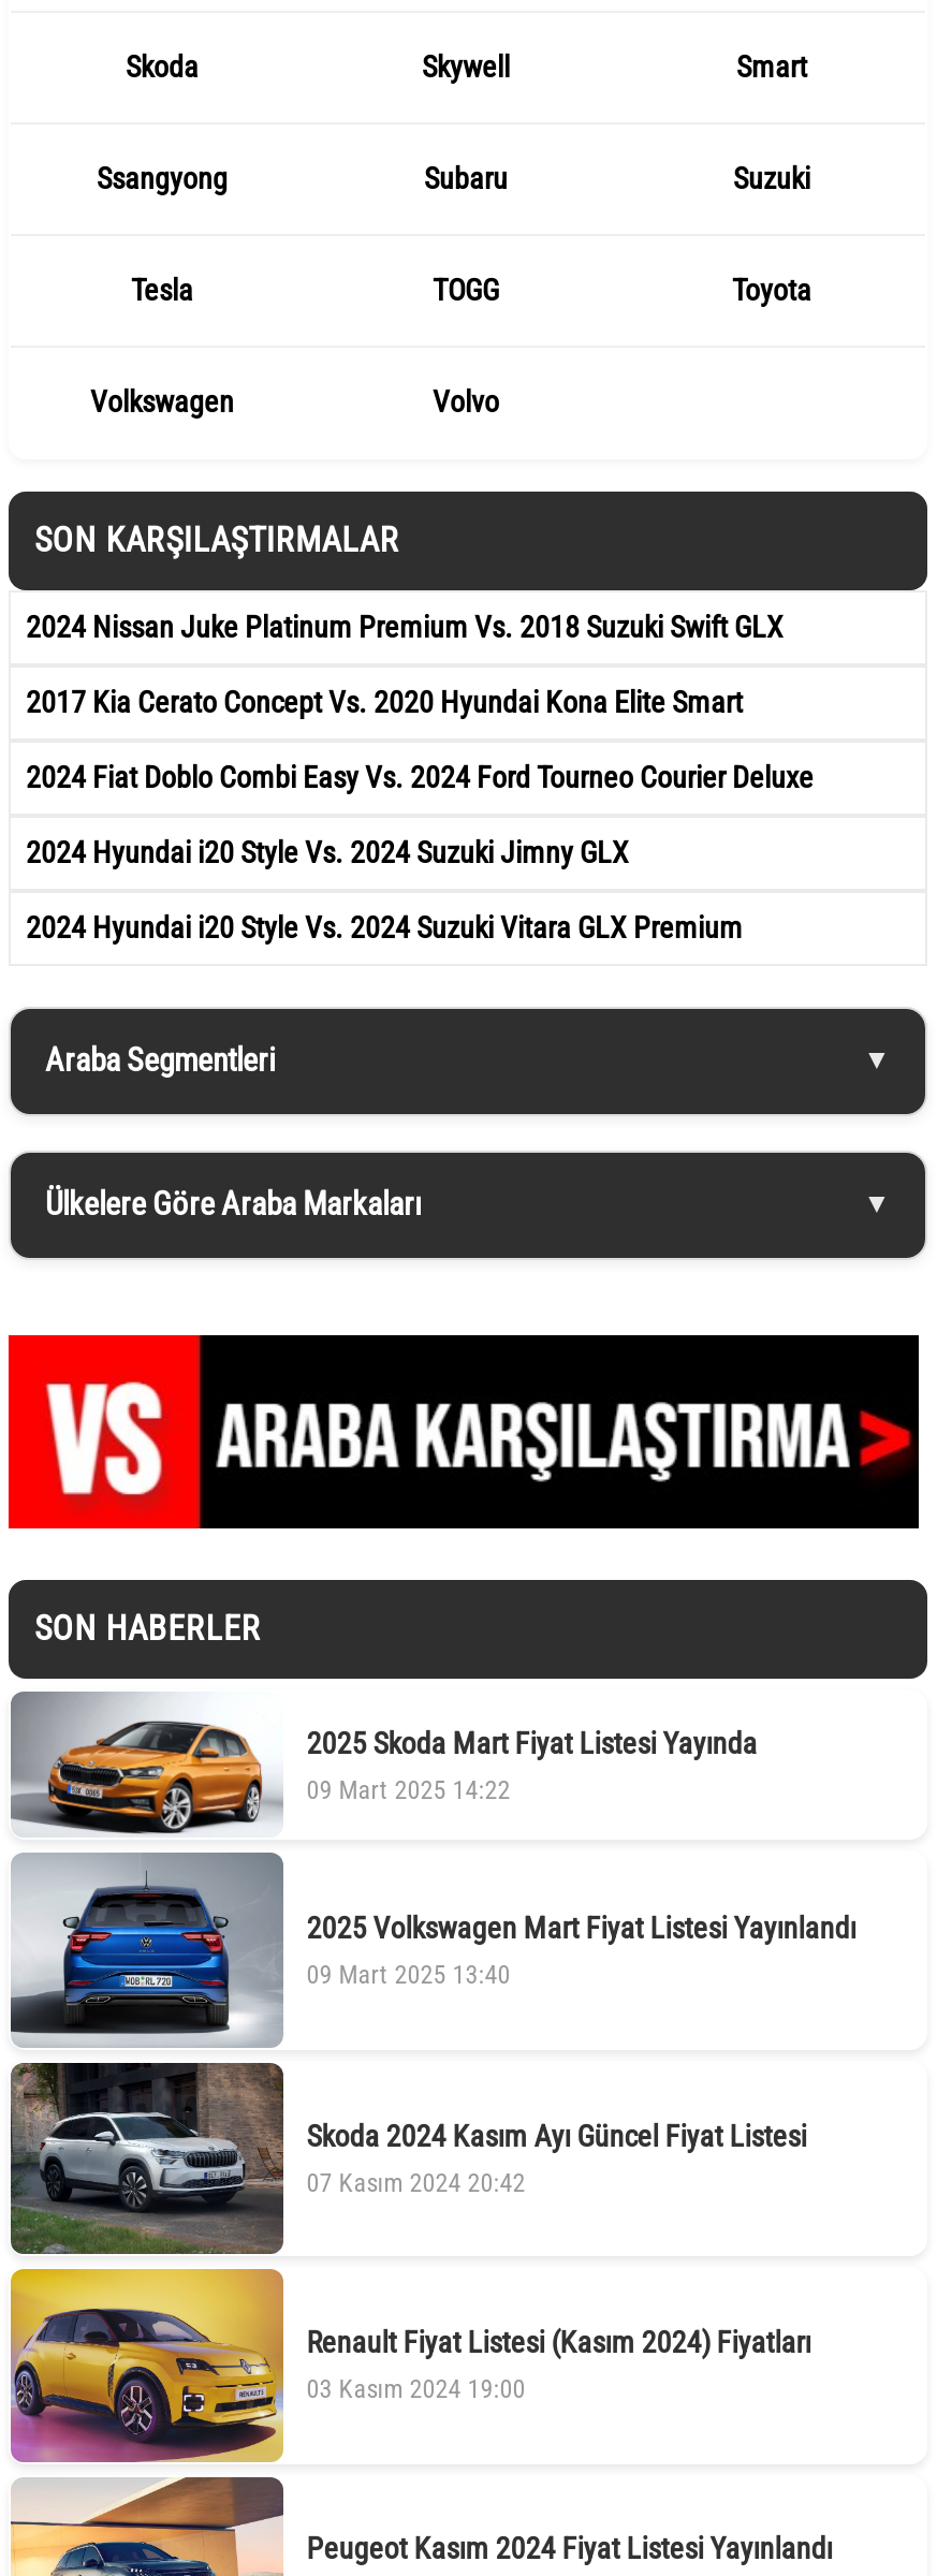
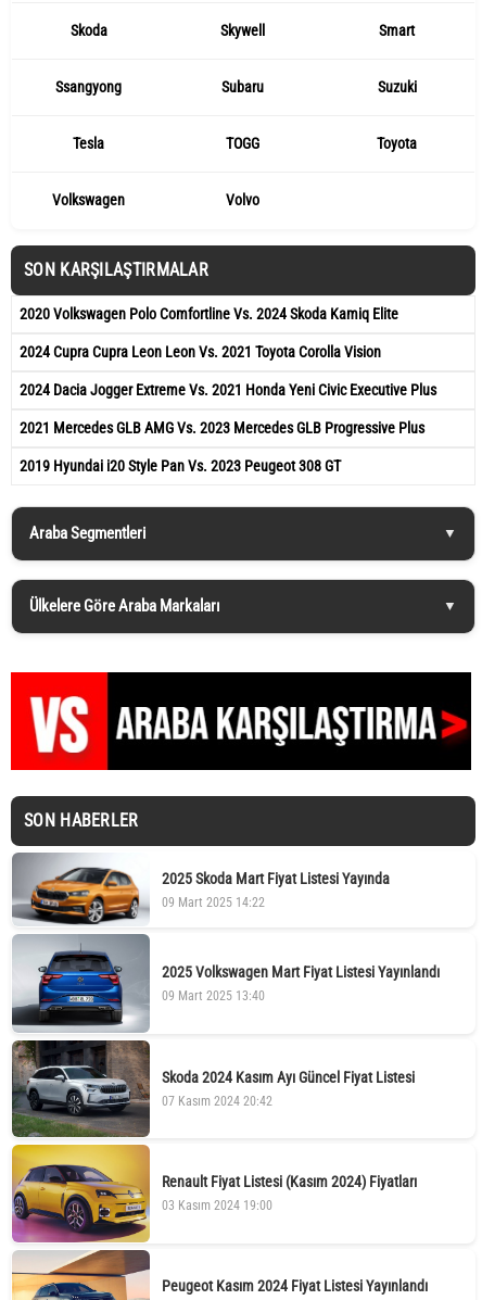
- 2024 Nissan Juke Platinum Premium Vs. 2018 Suzuki Swift GLX
+ 2020 Volkswagen Polo Comfortline Vs. 2024 Skoda Kamiq Elite

- 2017 Kia Cerato Concept Vs. 2020 Hyundai Kona Elite Smart
+ 2024 Cupra Cupra Leon Leon Vs. 2021 Toyota Corolla Vision

- 2024 Fiat Doblo Combi Easy Vs. 2024 Ford Tourneo Courier Deluxe
+ 2024 Dacia Jogger Extreme Vs. 2021 Honda Yeni Civic Executive Plus

- 2024 Hyundai i20 Style Vs. 2024 Suzuki Jimny GLX
+ 2021 Mercedes GLB AMG Vs. 2023 Mercedes GLB Progressive Plus

- 2024 Hyundai i20 Style Vs. 2024 Suzuki Vitara GLX Premium
+ 2019 Hyundai i20 Style Pan Vs. 2023 Peugeot 308 GT
